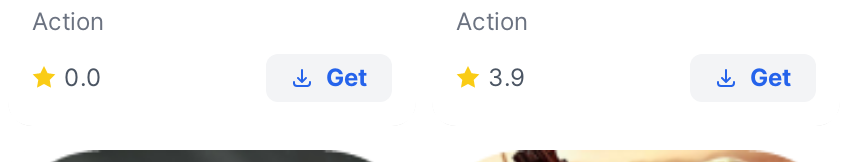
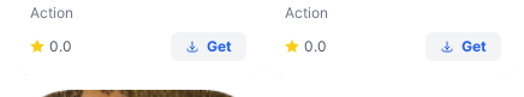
- 3.9
+ 0.0
